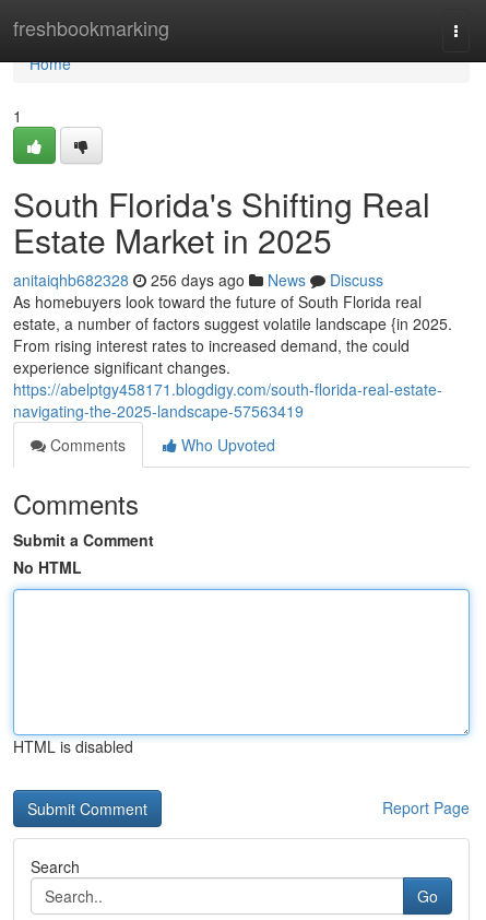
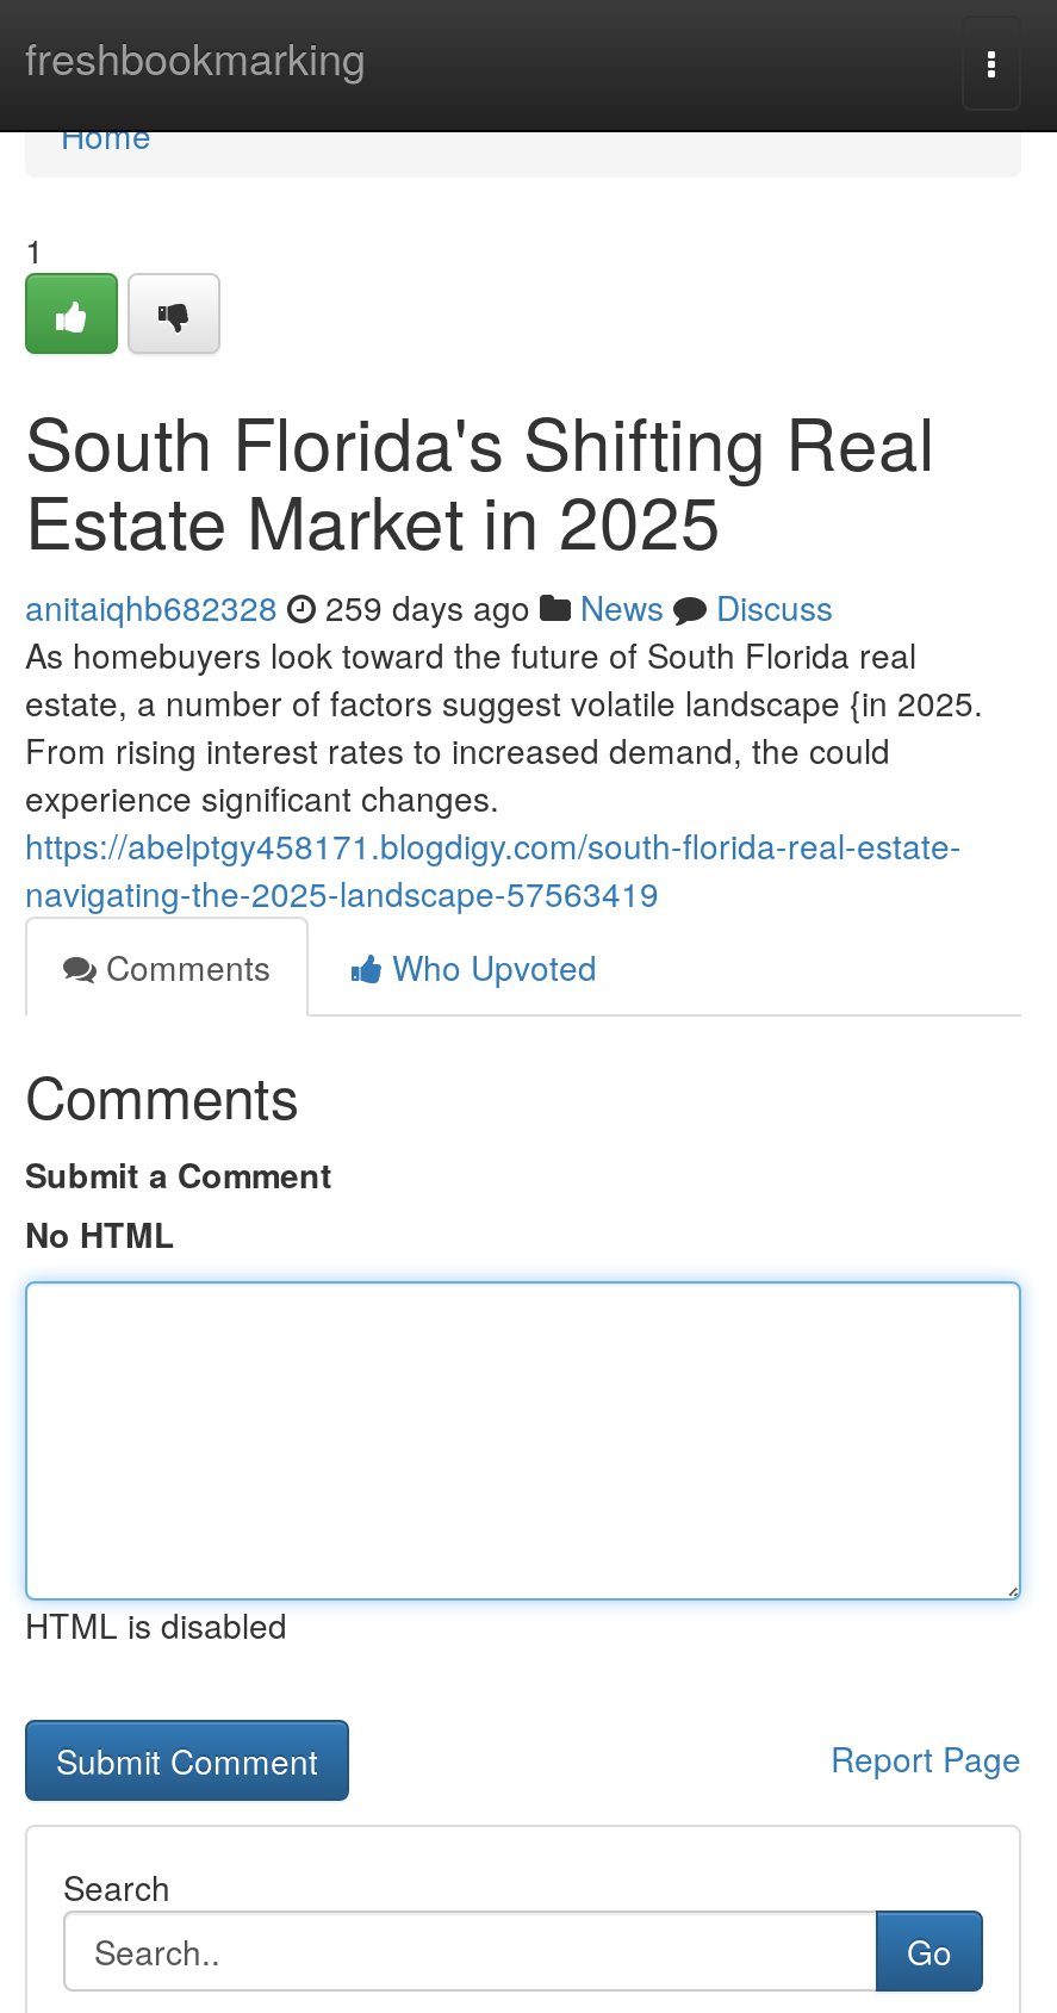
- anitaiqhb682328 256 days ago News Discuss
+ anitaiqhb682328 259 days ago News Discuss
